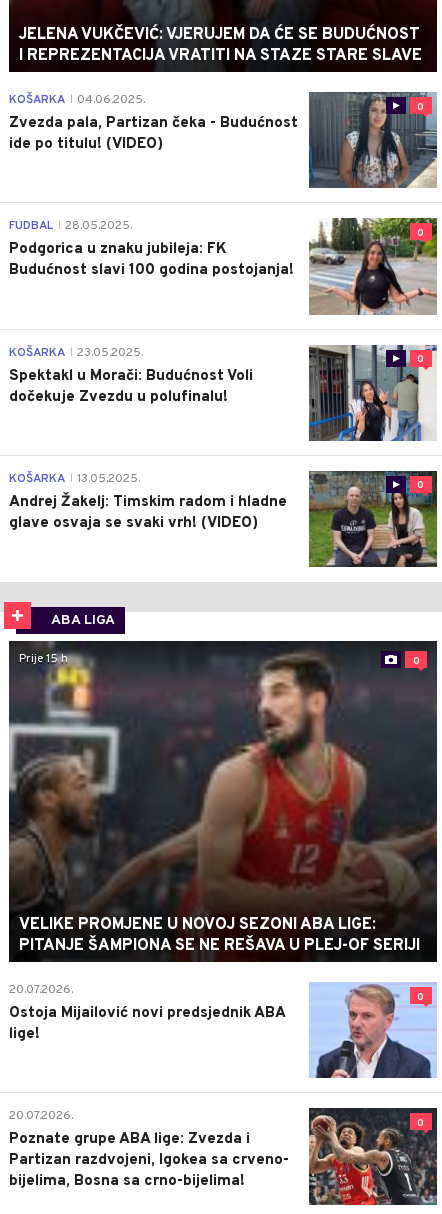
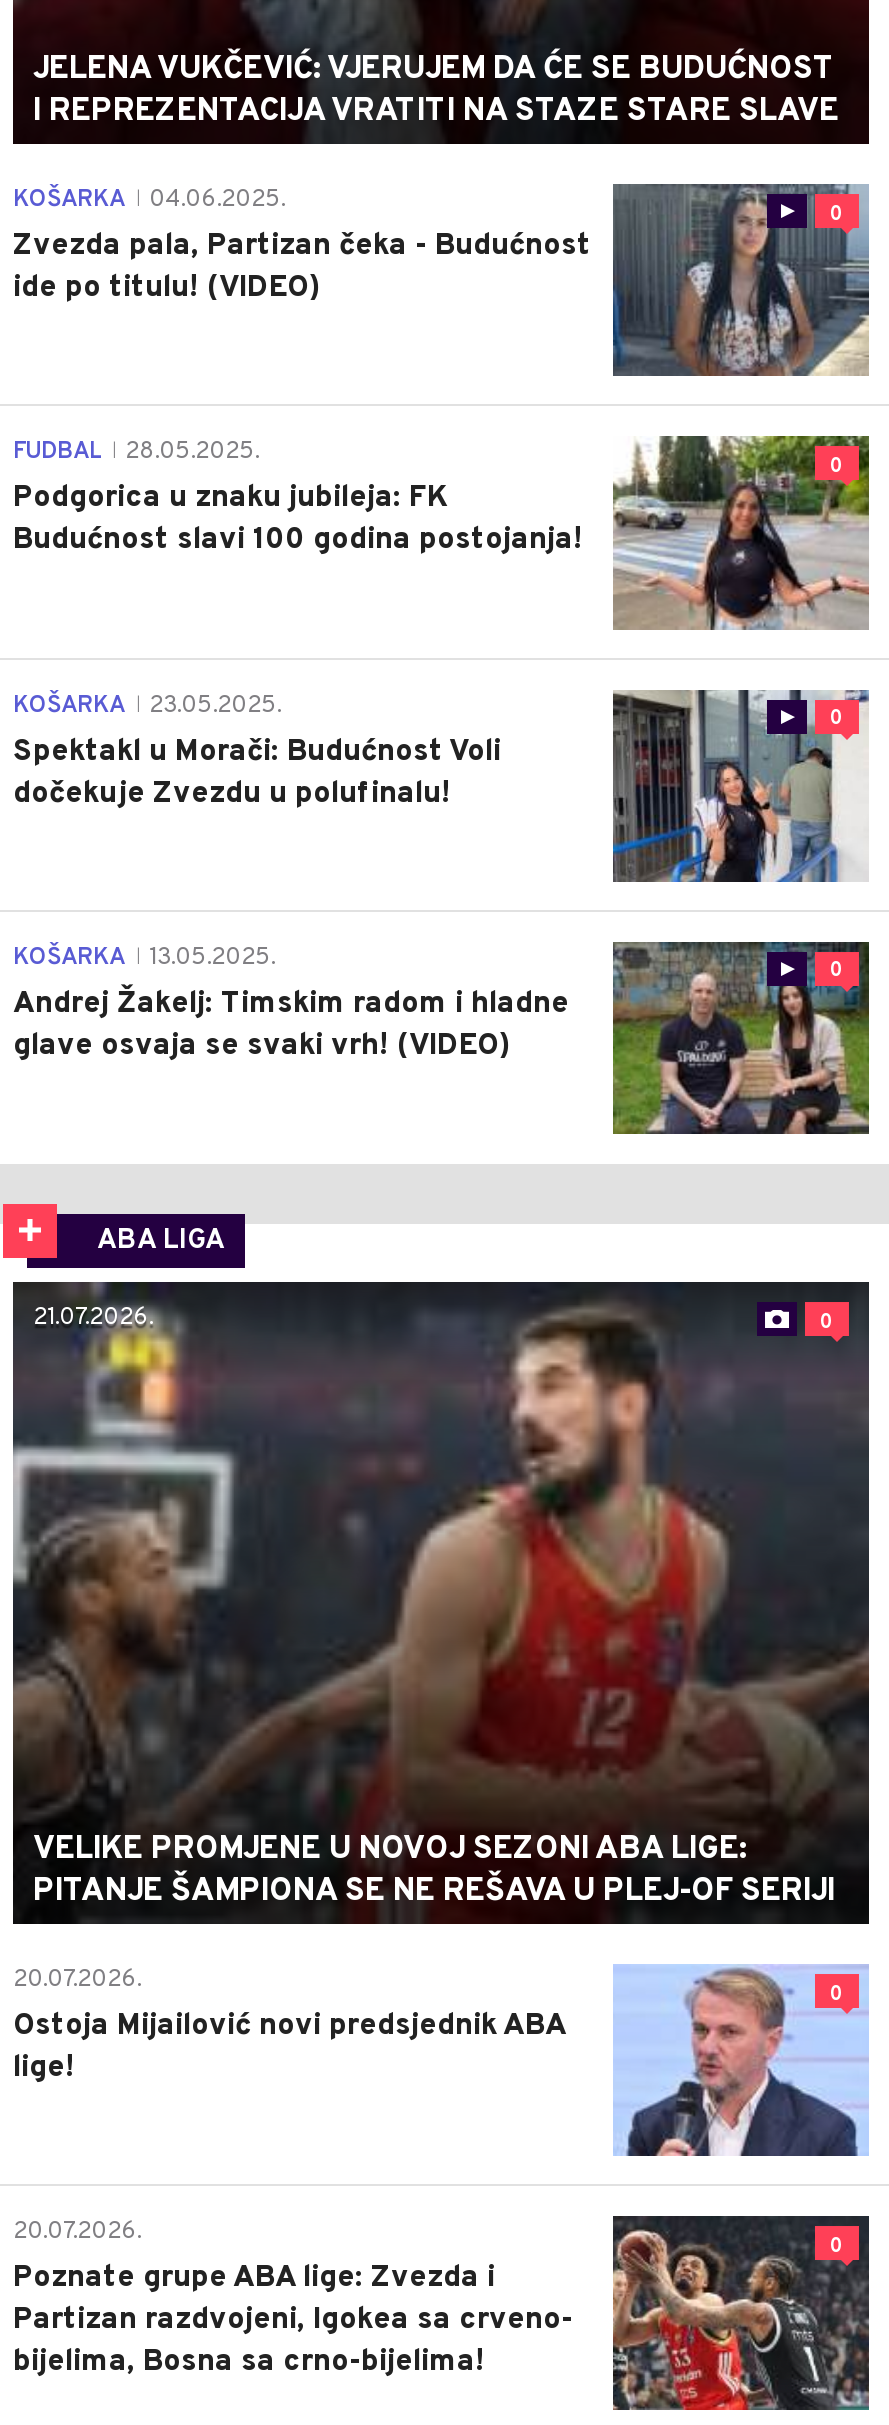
- Prije 15 h
+ 21.07.2026.
